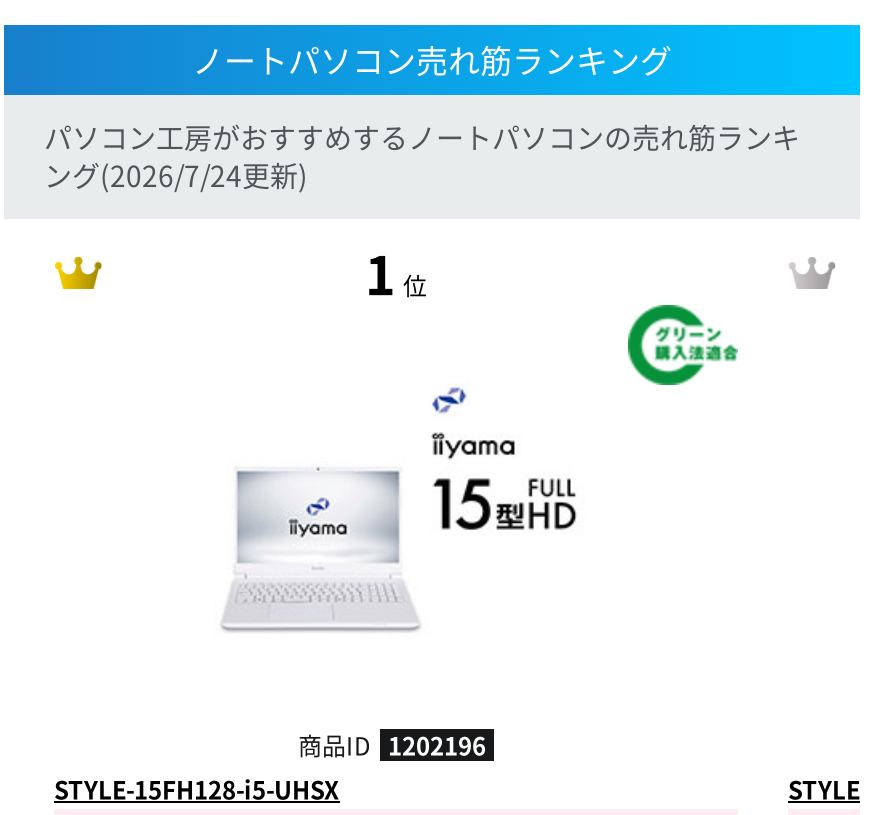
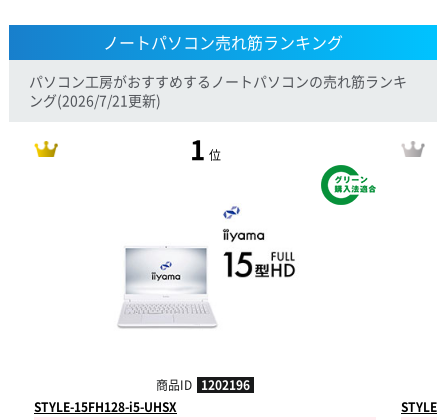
- ング(2026/7/24更新)
+ ング(2026/7/21更新)
